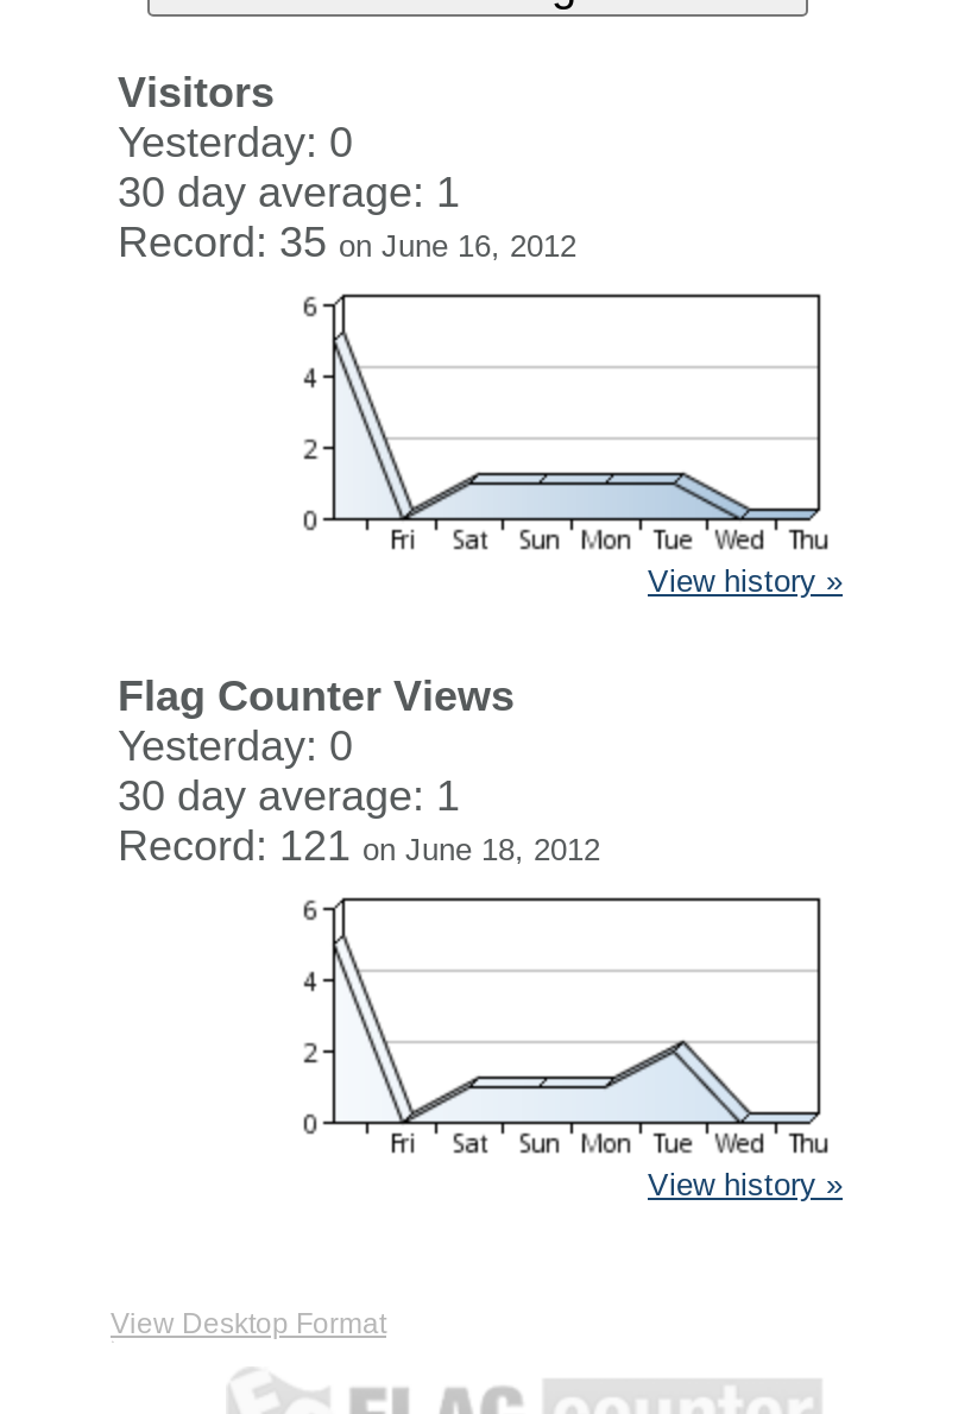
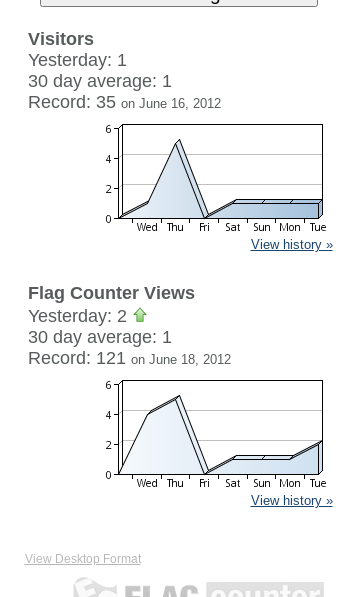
- Yesterday: 0
+ Yesterday: 1

- [image]
+ [image]

- [image]
+ [image]

- Yesterday: 0
+ Yesterday: 2

- [image]
+ [image]
